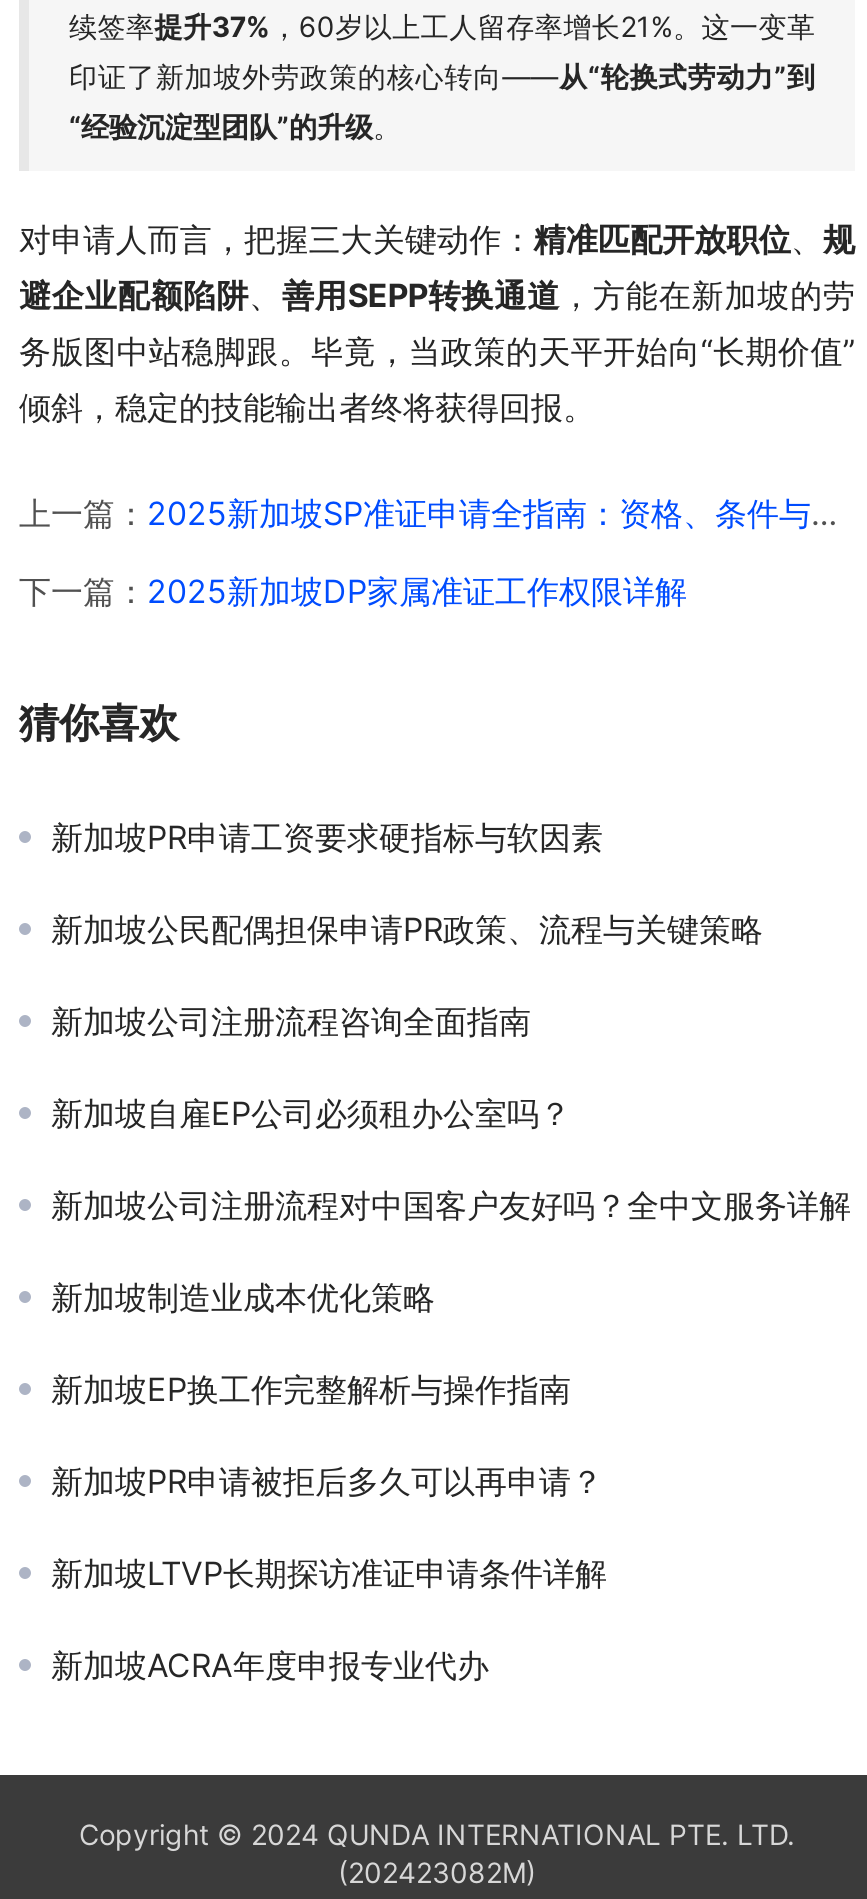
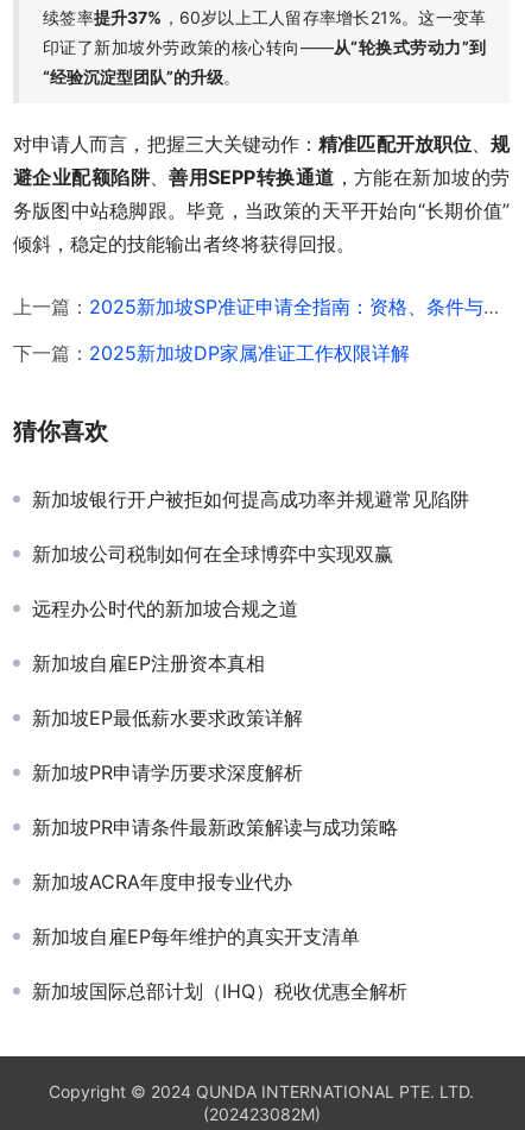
- 新加坡PR申请工资要求硬指标与软因素
- 新加坡公民配偶担保申请PR政策、流程与关键策略
- 新加坡公司注册流程咨询全面指南
- 新加坡自雇EP公司必须租办公室吗？
- 新加坡公司注册流程对中国客户友好吗？全中文服务详解
- 新加坡制造业成本优化策略
- 新加坡EP换工作完整解析与操作指南
- 新加坡PR申请被拒后多久可以再申请？
- 新加坡LTVP长期探访准证申请条件详解
+ 新加坡银行开户被拒如何提高成功率并规避常见陷阱
+ 新加坡公司税制如何在全球博弈中实现双赢
+ 远程办公时代的新加坡合规之道
+ 新加坡自雇EP注册资本真相
+ 新加坡EP最低薪水要求政策详解
+ 新加坡PR申请学历要求深度解析
+ 新加坡PR申请条件最新政策解读与成功策略

moved up: 新加坡ACRA年度申报专业代办

+ 新加坡自雇EP每年维护的真实开支清单
+ 新加坡国际总部计划（IHQ）税收优惠全解析
